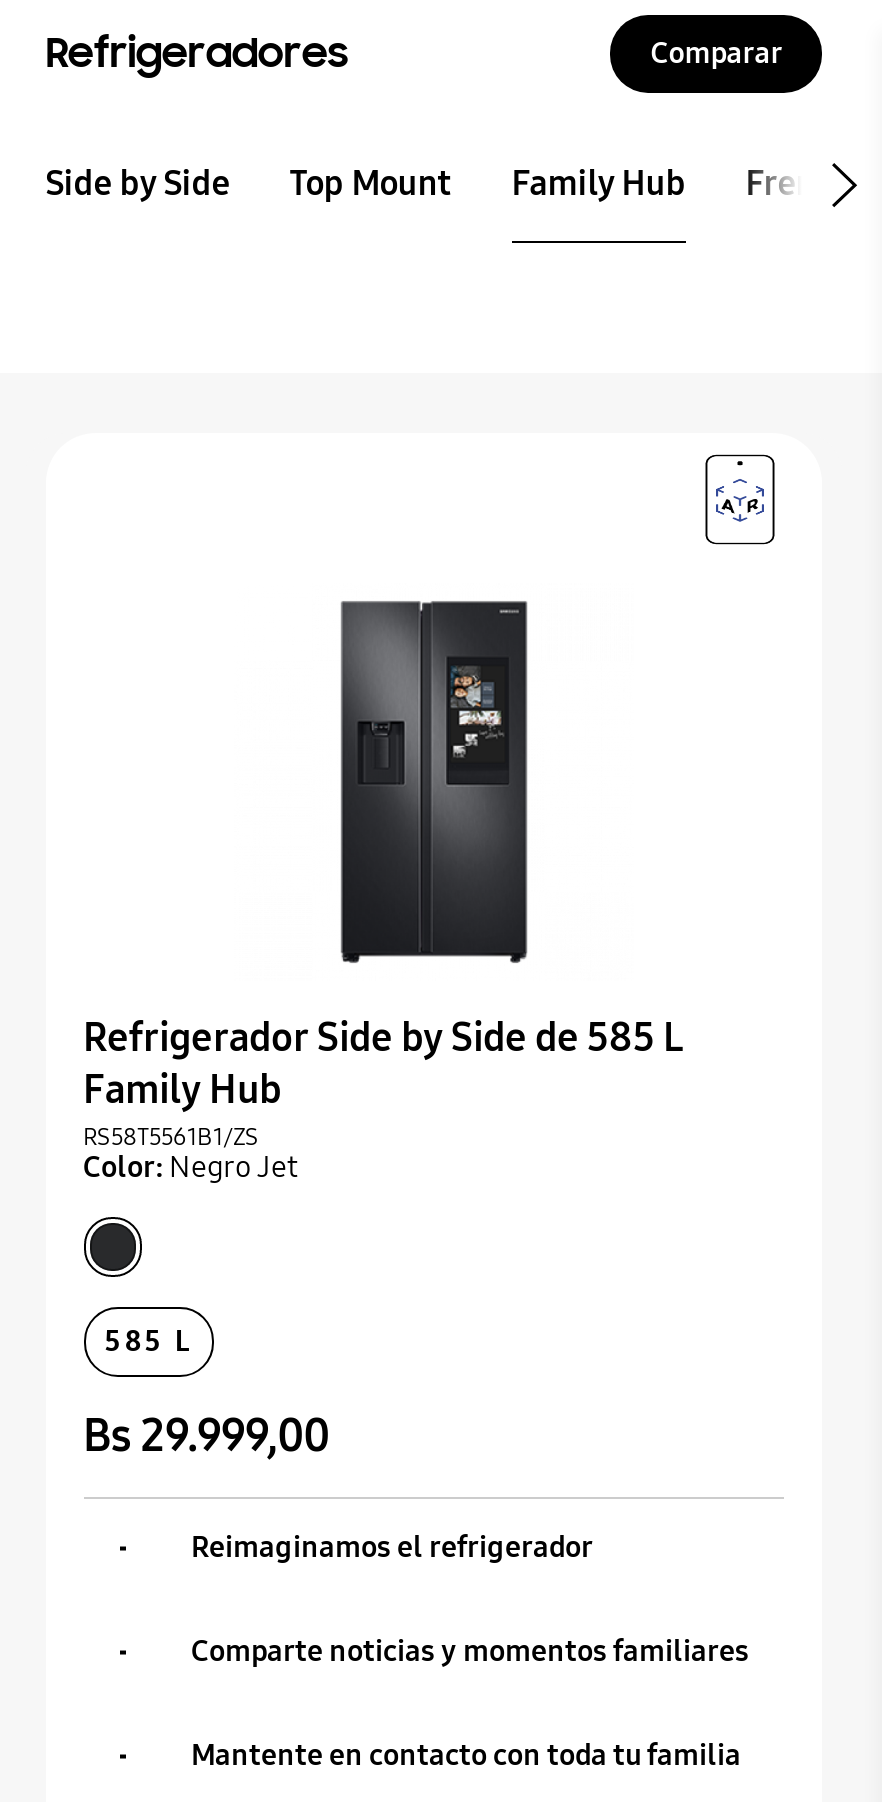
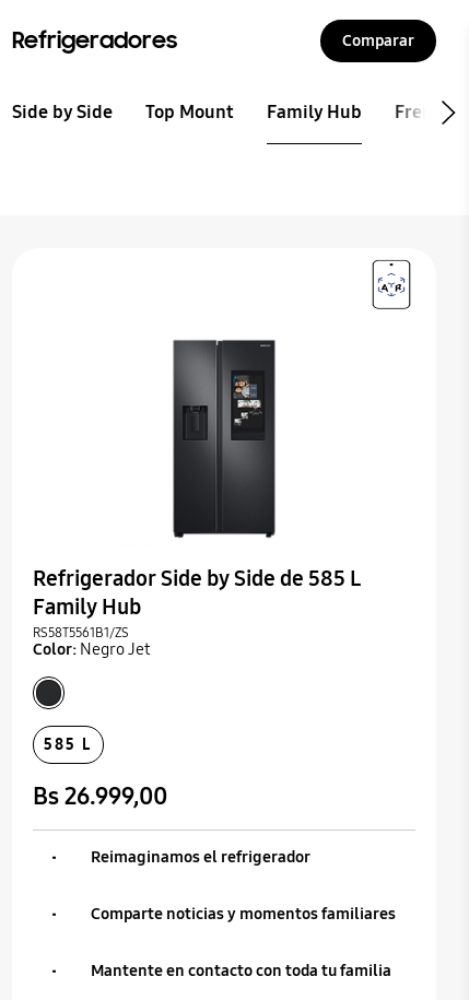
- Bs 29.999,00
+ Bs 26.999,00
